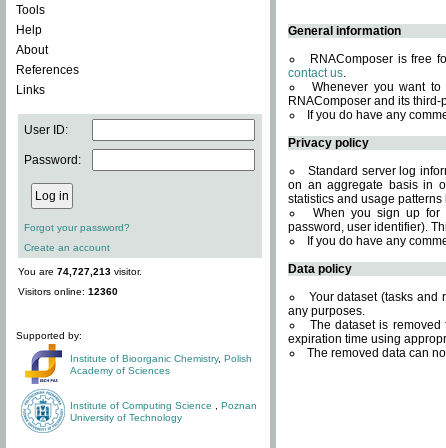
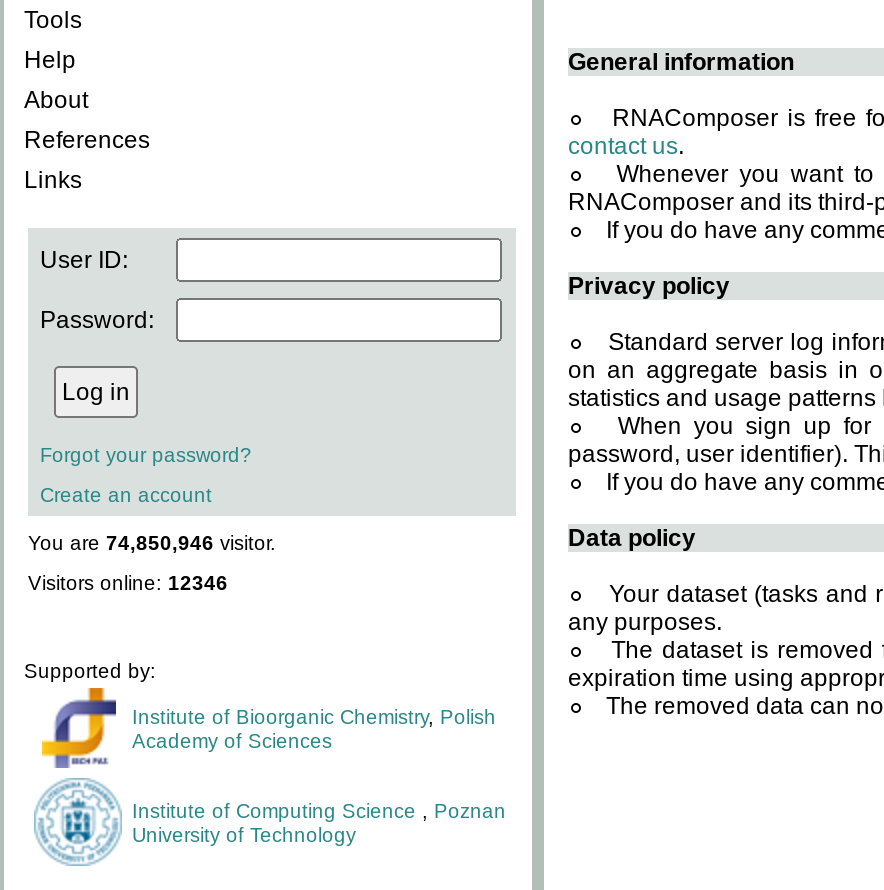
- You are 74,727,213 visitor.
+ You are 74,850,946 visitor.

- Visitors online: 12360
+ Visitors online: 12346
